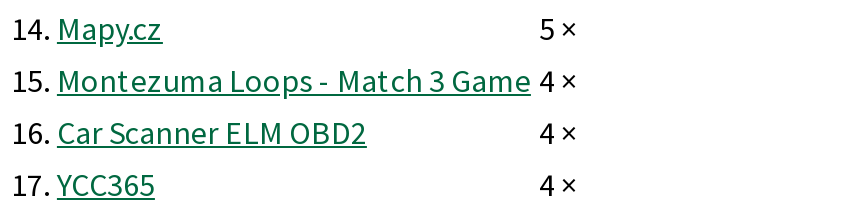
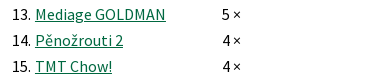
- 14. Mapy.cz
+ 13. Mediage GOLDMAN

- 15. Montezuma Loops - Match 3 Game 4 ×
- 16. Car Scanner ELM OBD2
+ 14. Pěnožrouti 2

- 17. YCC365
+ 15. TMT Chow!
